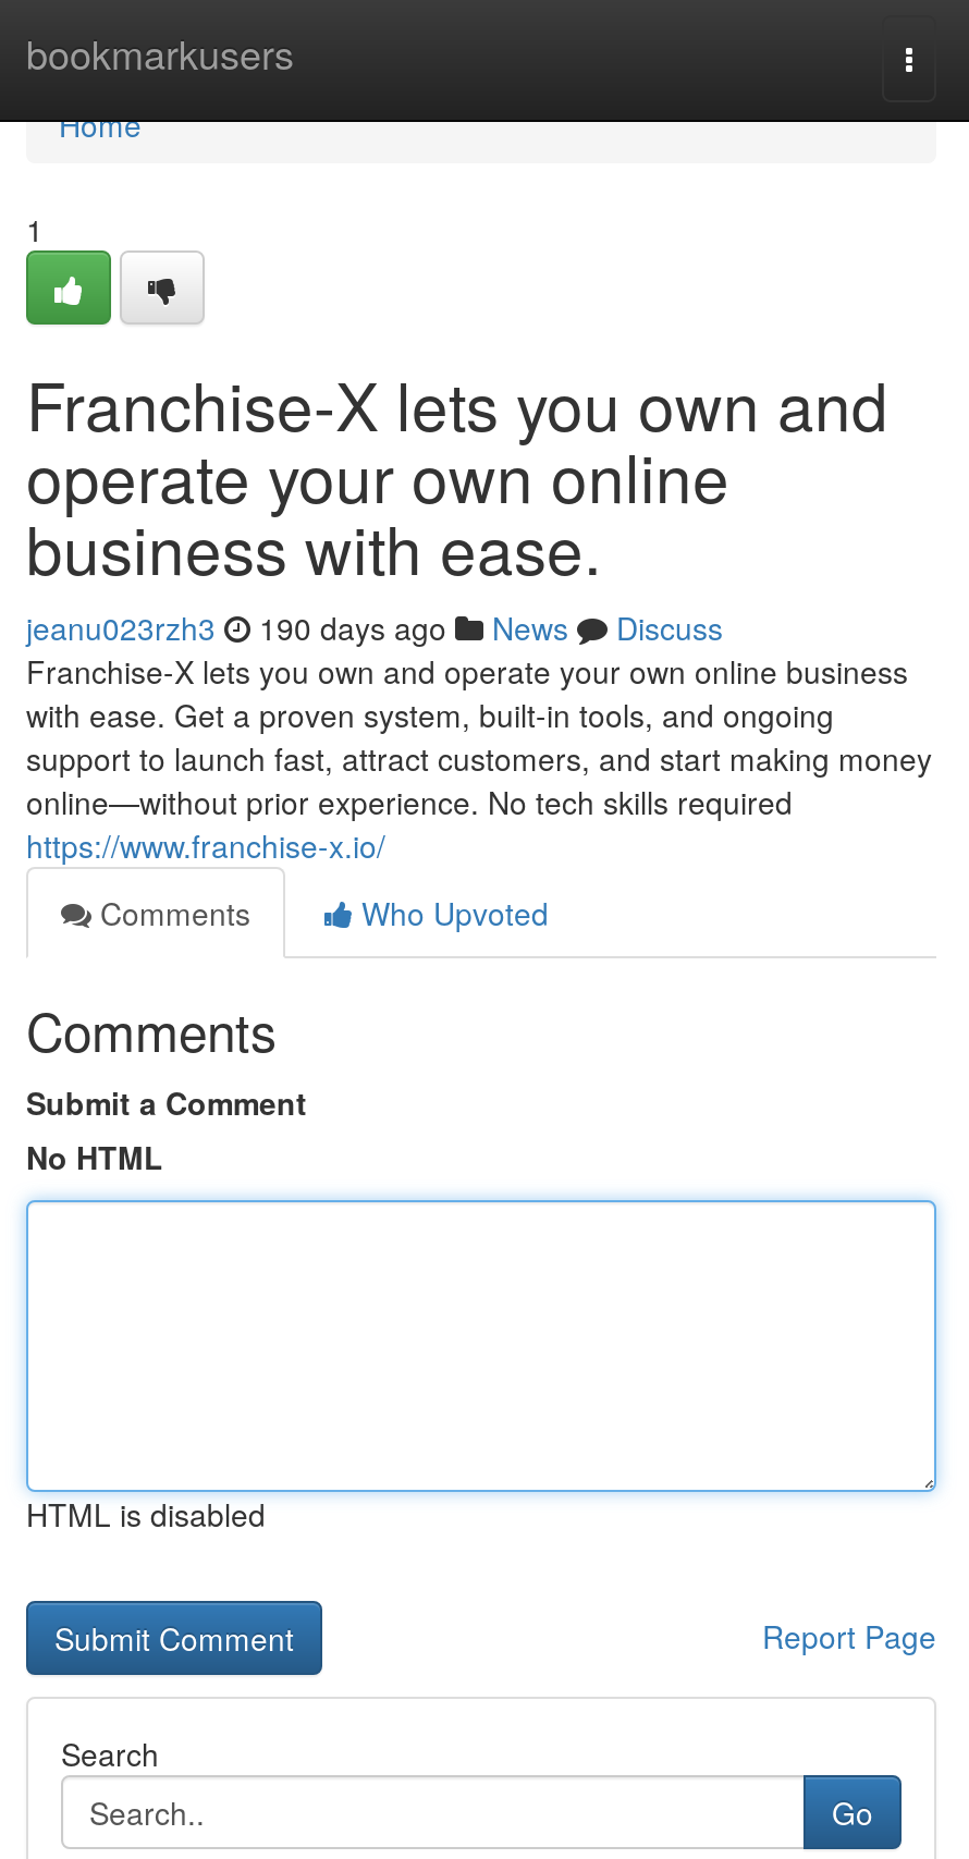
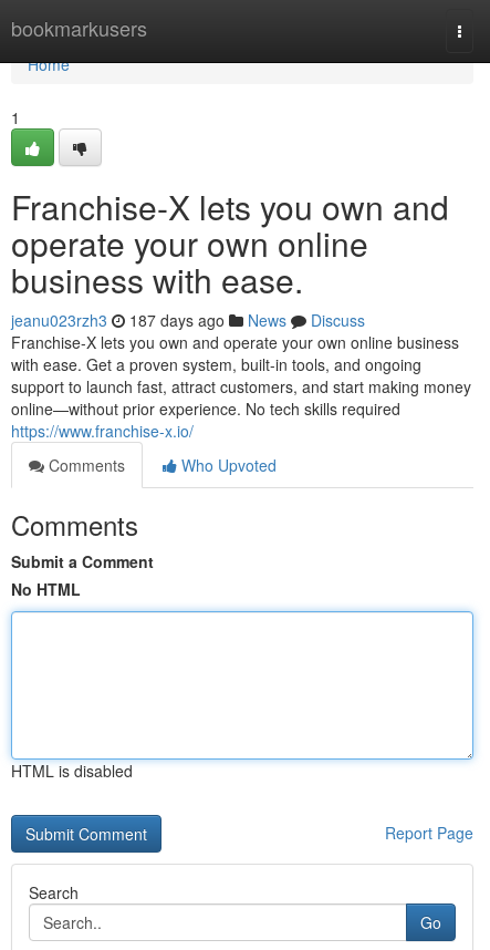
- jeanu023rzh3 190 days ago News Discuss
+ jeanu023rzh3 187 days ago News Discuss
